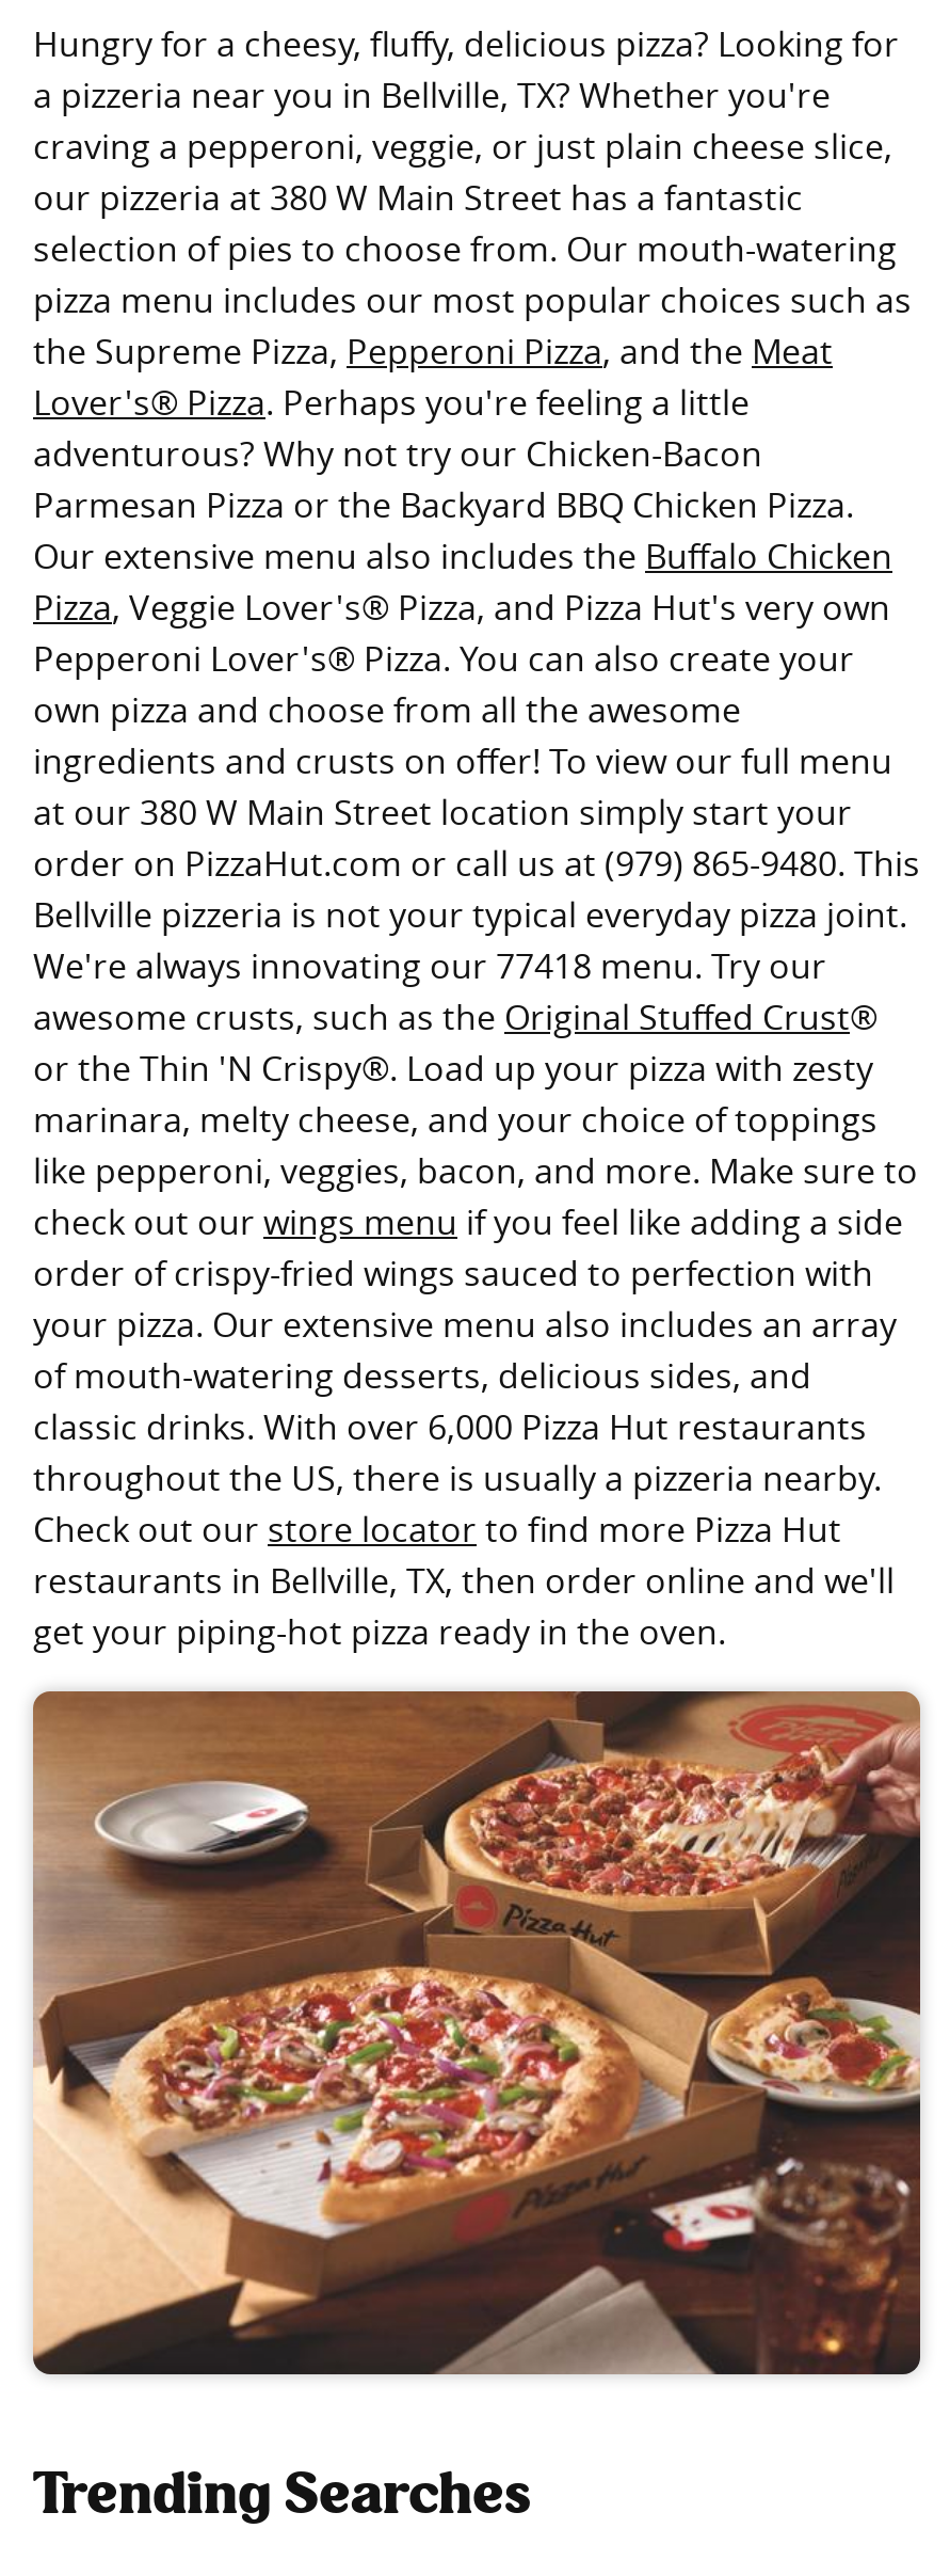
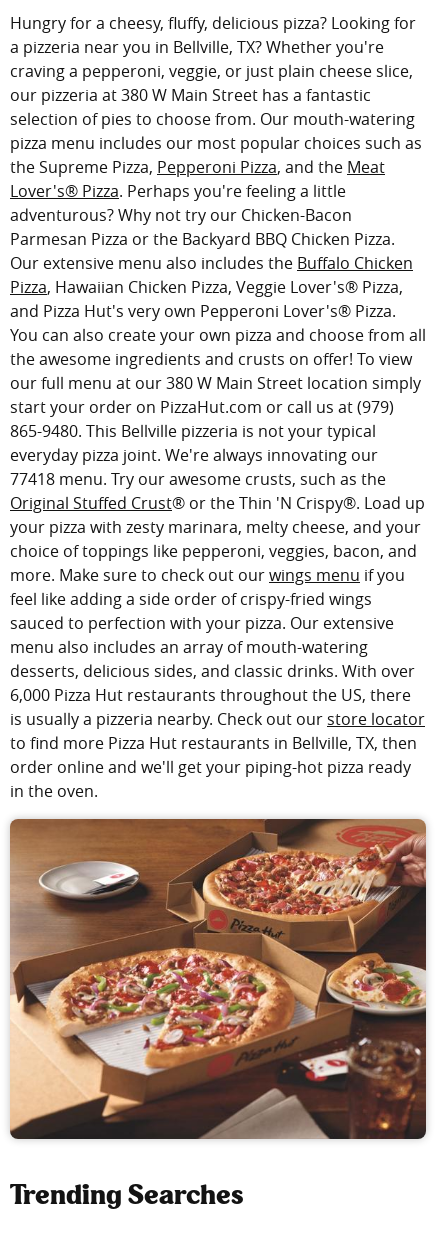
- Pizza, Veggie Lover's® Pizza, and Pizza Hut's very own
- Pepperoni Lover's® Pizza. You can also create your
- own pizza and choose from all the awesome
- ingredients and crusts on offer! To view our full menu
- at our 380 W Main Street location simply start your
- order on PizzaHut.com or call us at (979) 865-9480. This
- Bellville pizzeria is not your typical everyday pizza joint.
- We're always innovating our 77418 menu. Try our
- awesome crusts, such as the Original Stuffed Crust®
- or the Thin 'N Crispy®. Load up your pizza with zesty
- marinara, melty cheese, and your choice of toppings
- like pepperoni, veggies, bacon, and more. Make sure to
- check out our wings menu if you feel like adding a side
- order of crispy-fried wings sauced to perfection with
- your pizza. Our extensive menu also includes an array
- of mouth-watering desserts, delicious sides, and
- classic drinks. With over 6,000 Pizza Hut restaurants
- throughout the US, there is usually a pizzeria nearby.
- Check out our store locator to find more Pizza Hut
- restaurants in Bellville, TX, then order online and we'll
- get your piping-hot pizza ready in the oven.
+ Pizza, Hawaiian Chicken Pizza, Veggie Lover's® Pizza,
+ and Pizza Hut's very own Pepperoni Lover's® Pizza.
+ You can also create your own pizza and choose from all
+ the awesome ingredients and crusts on offer! To view
+ our full menu at our 380 W Main Street location simply
+ start your order on PizzaHut.com or call us at (979)
+ 865-9480. This Bellville pizzeria is not your typical
+ everyday pizza joint. We're always innovating our
+ 77418 menu. Try our awesome crusts, such as the
+ Original Stuffed Crust® or the Thin 'N Crispy®. Load up
+ your pizza with zesty marinara, melty cheese, and your
+ choice of toppings like pepperoni, veggies, bacon, and
+ more. Make sure to check out our wings menu if you
+ feel like adding a side order of crispy-fried wings
+ sauced to perfection with your pizza. Our extensive
+ menu also includes an array of mouth-watering
+ desserts, delicious sides, and classic drinks. With over
+ 6,000 Pizza Hut restaurants throughout the US, there
+ is usually a pizzeria nearby. Check out our store locator
+ to find more Pizza Hut restaurants in Bellville, TX, then
+ order online and we'll get your piping-hot pizza ready
+ in the oven.
